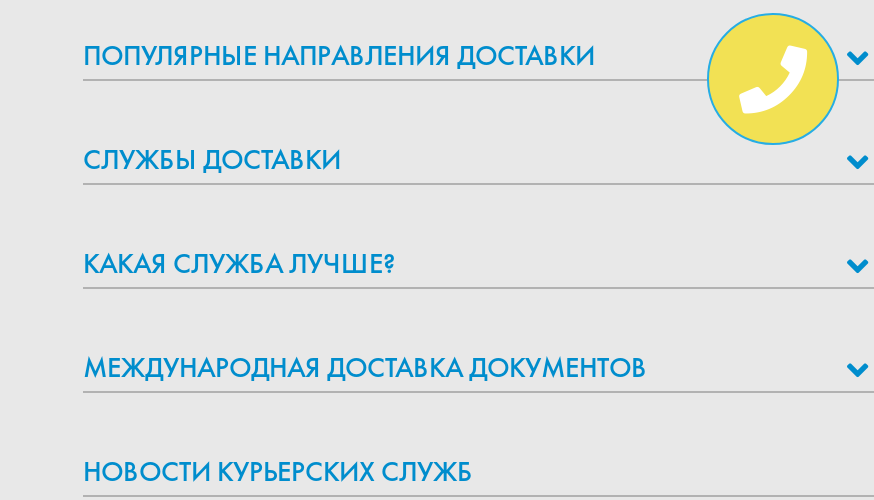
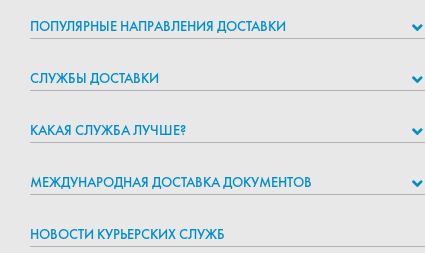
- [image]
